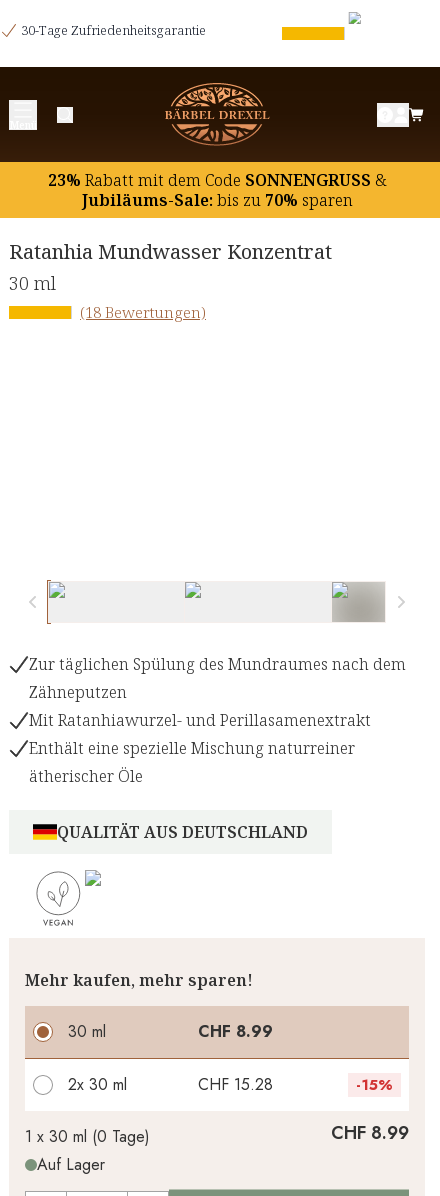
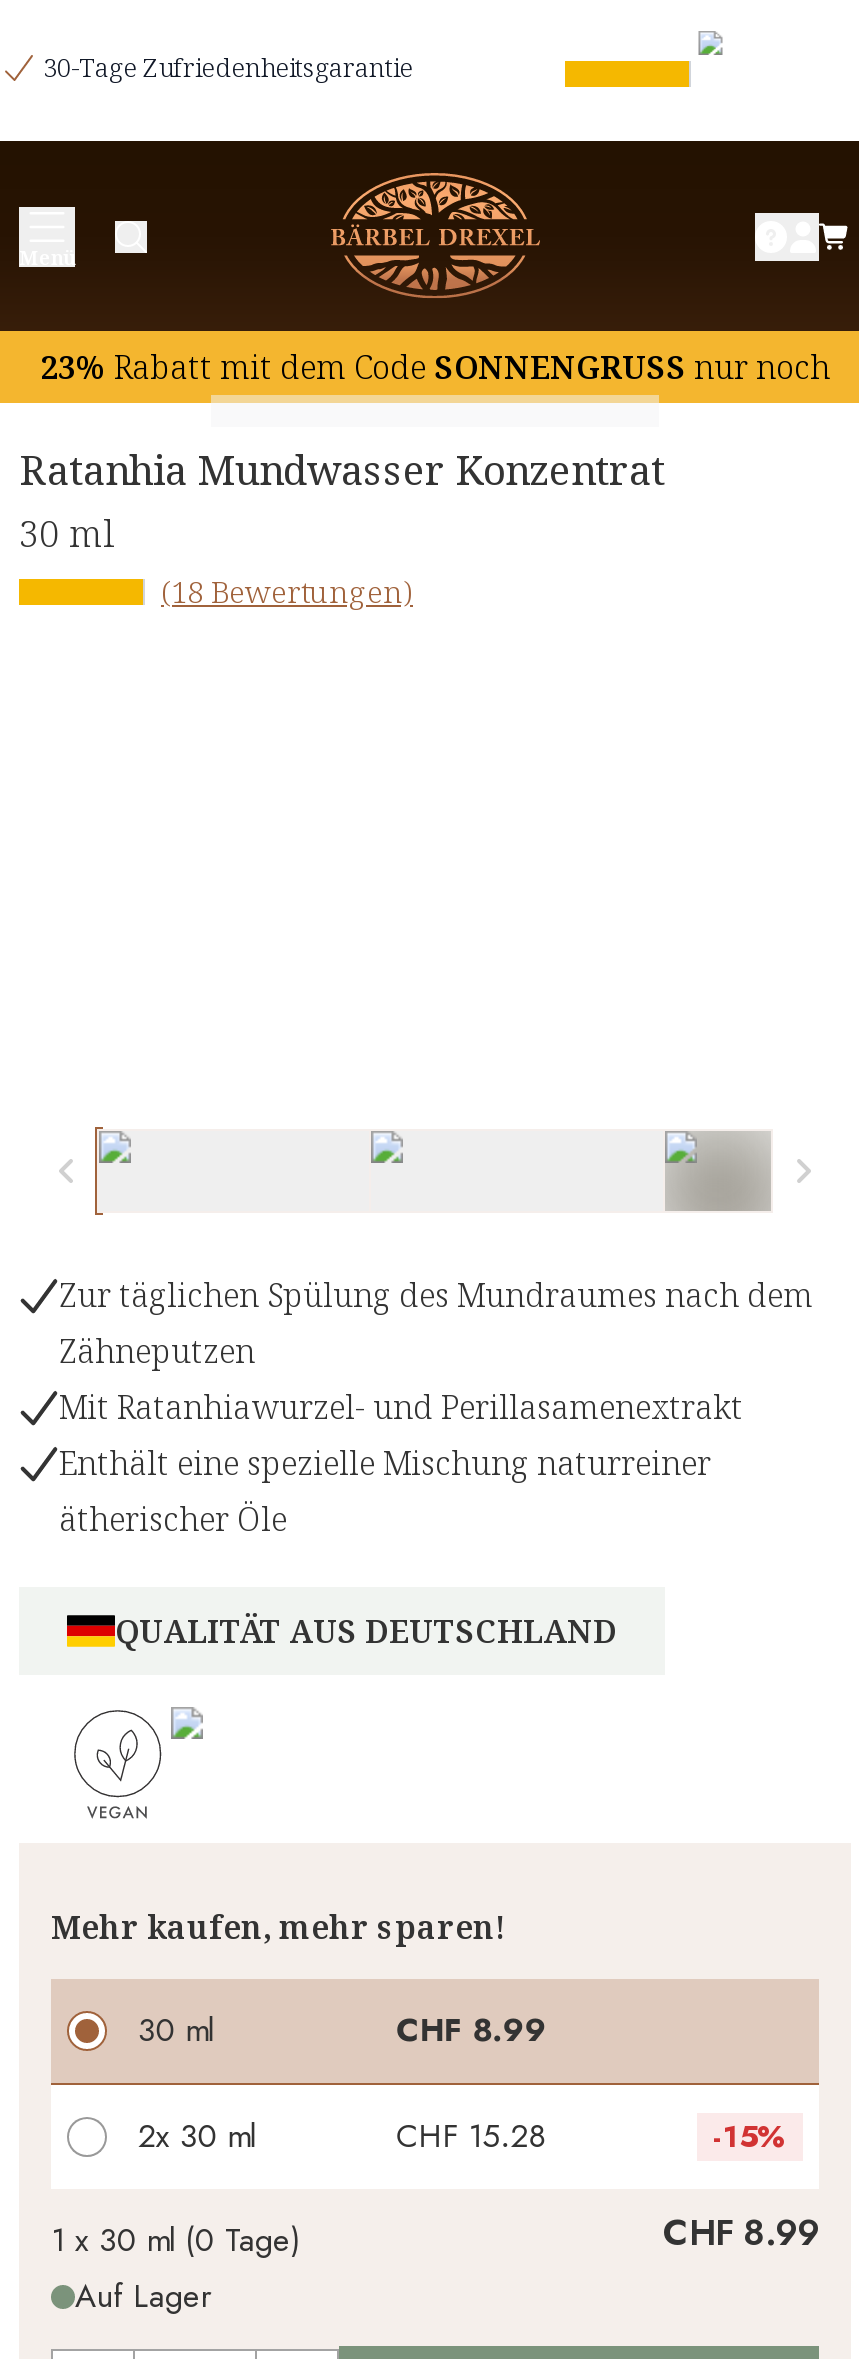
- 23% Rabatt mit dem Code SONNENGRUSS &
- Jubiläums-Sale: bis zu 70% sparen
+ 23% Rabatt mit dem Code SONNENGRUSS nur noch
